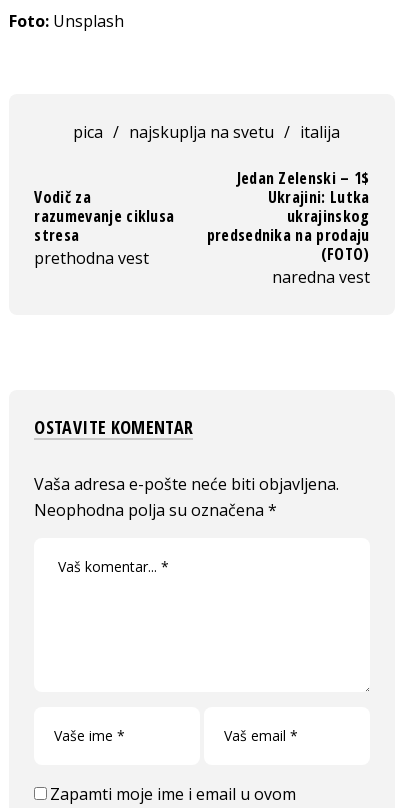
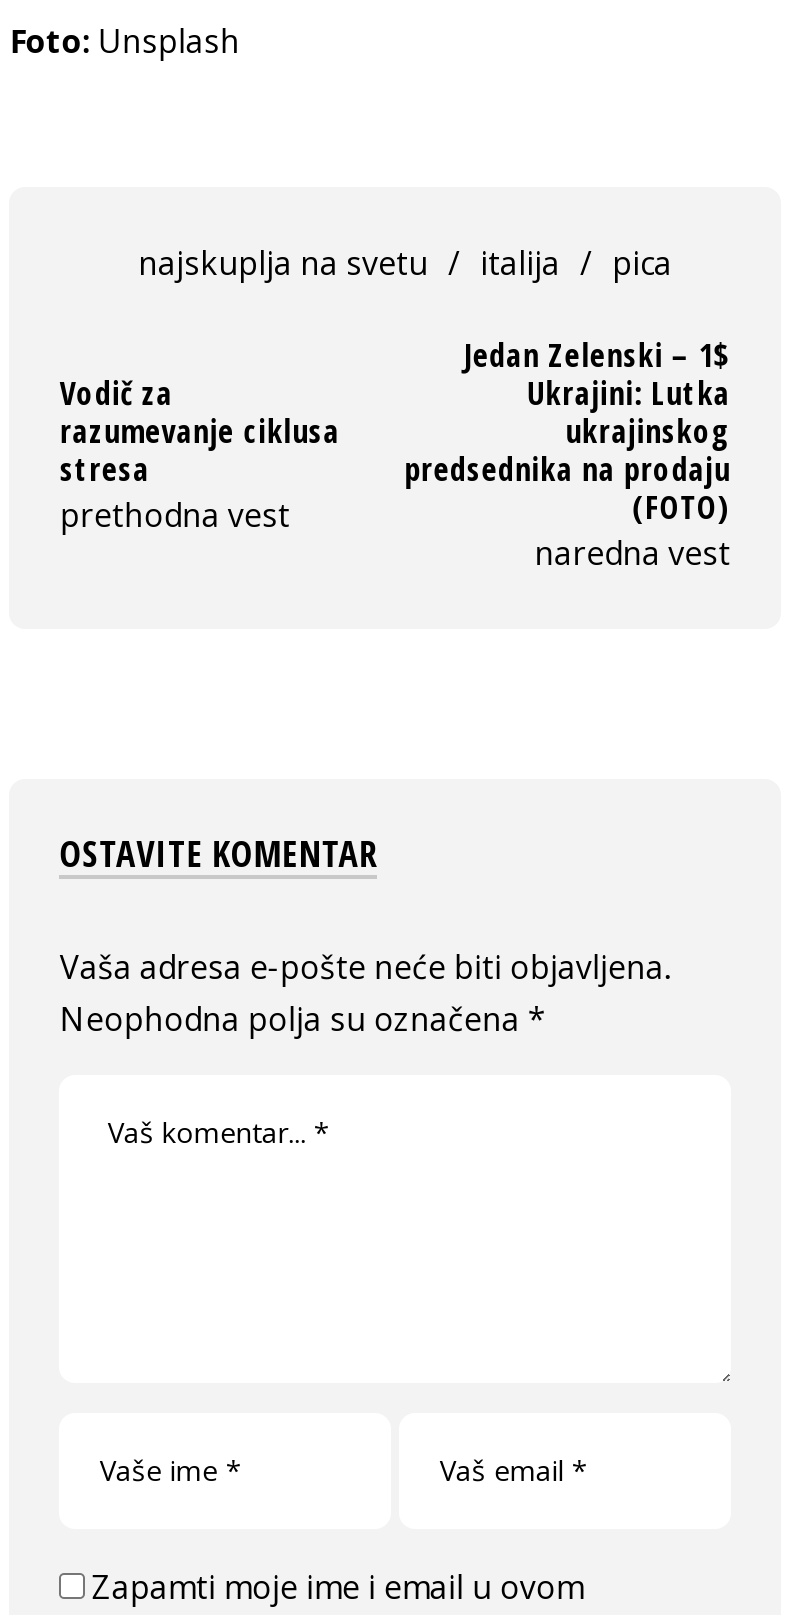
- pica / najskuplja na svetu / italija
+ najskuplja na svetu / italija / pica
